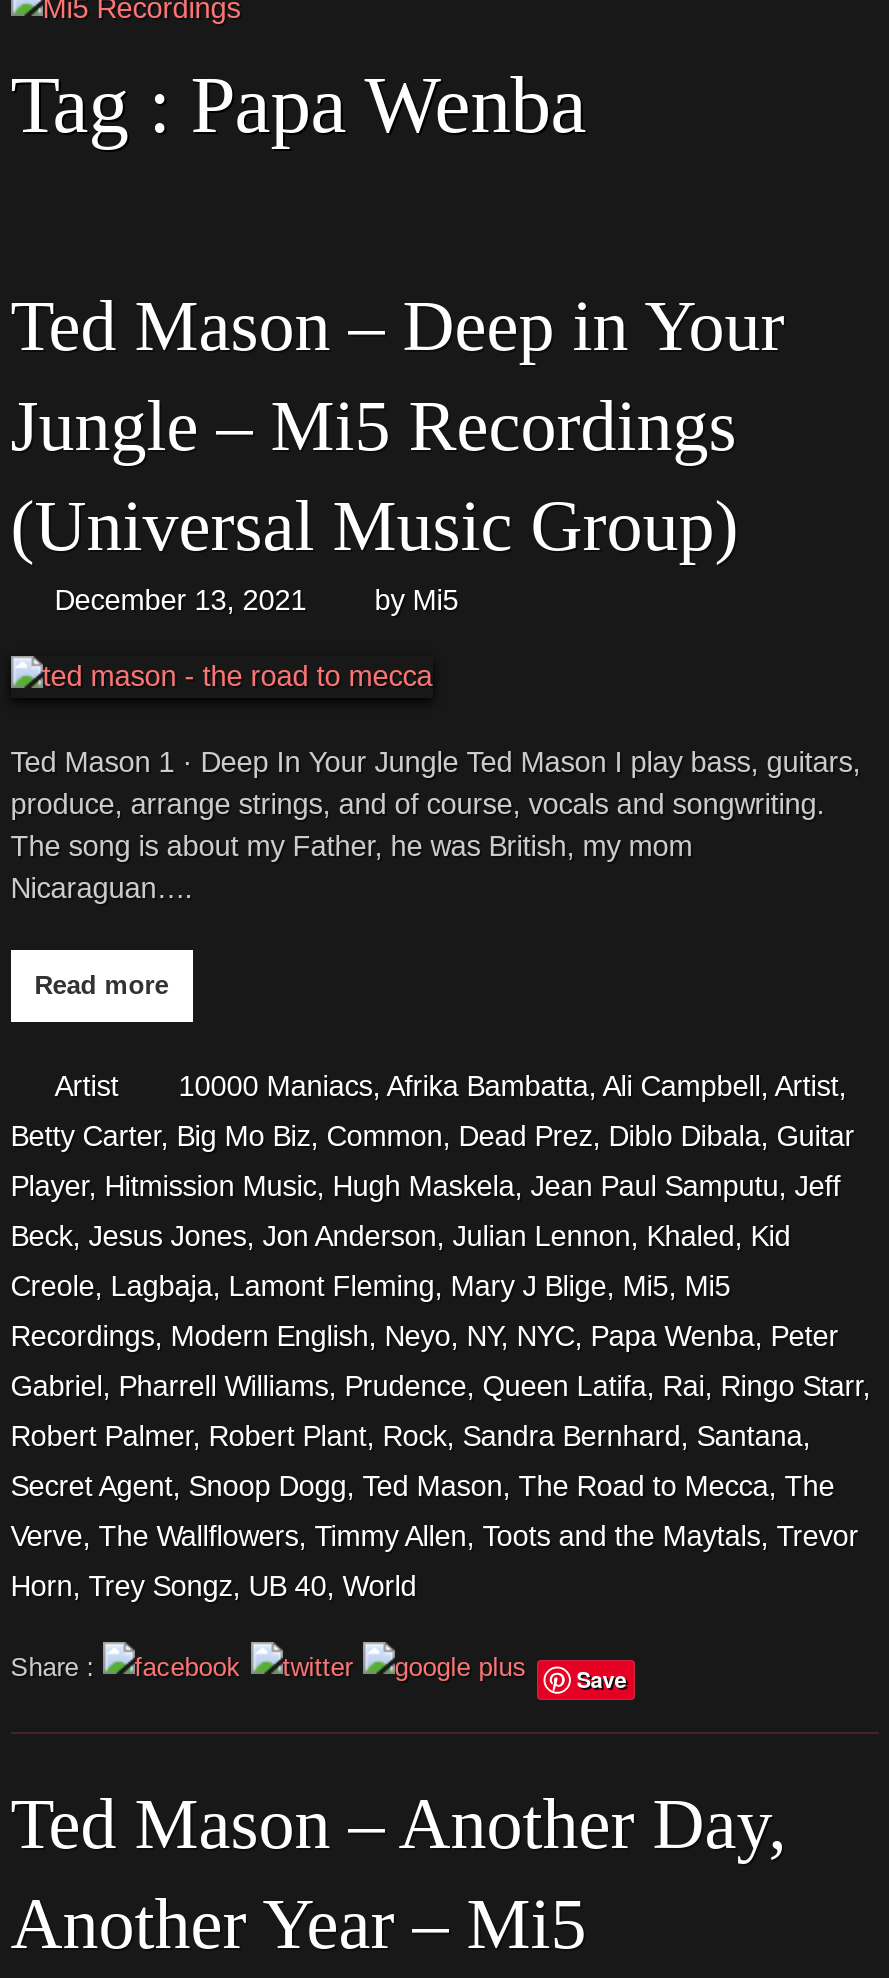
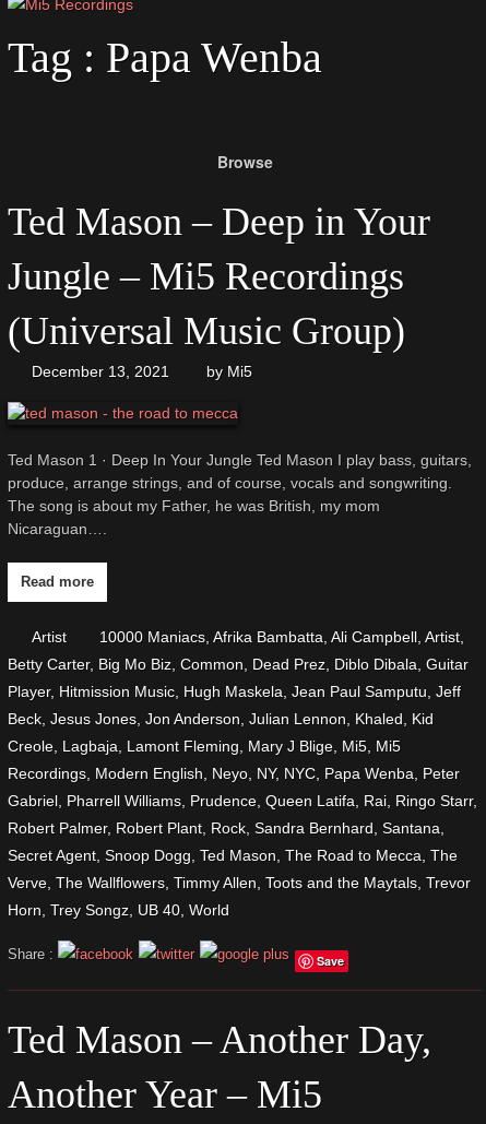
+ Browse
